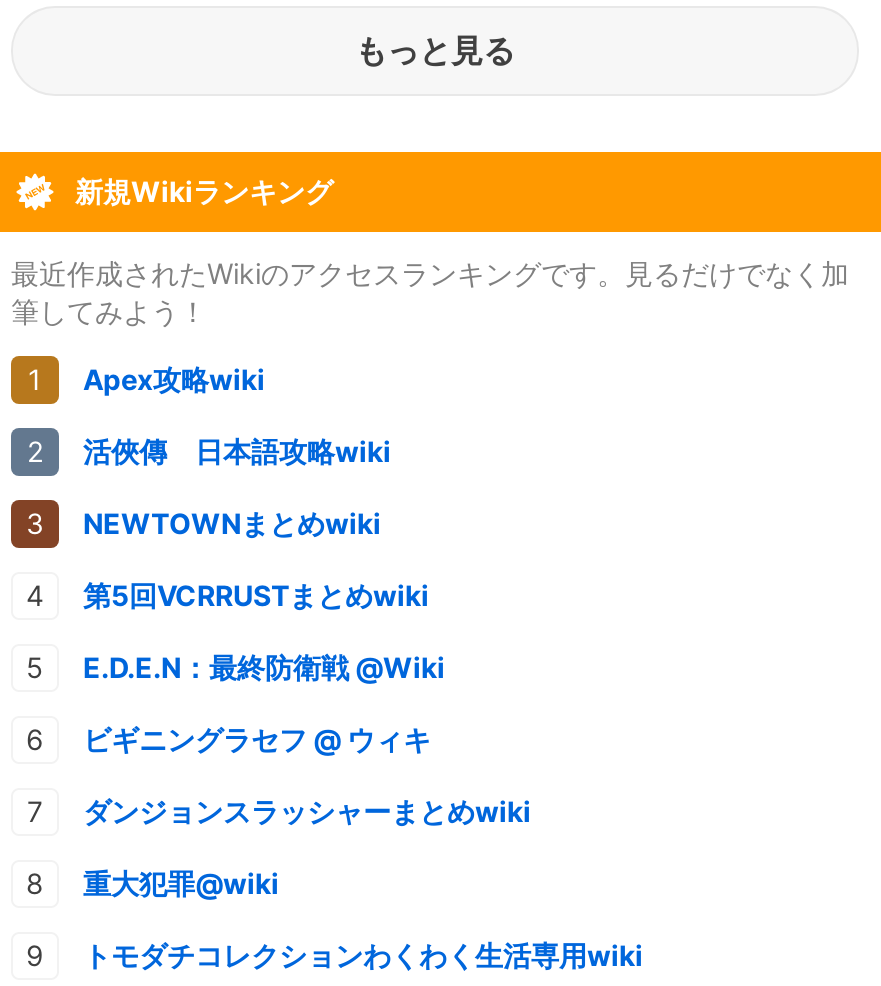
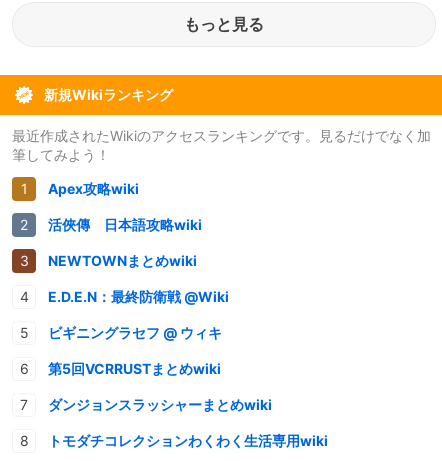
moved down: 第5回VCRRUSTまとめwiki

- 重大犯罪@wiki
